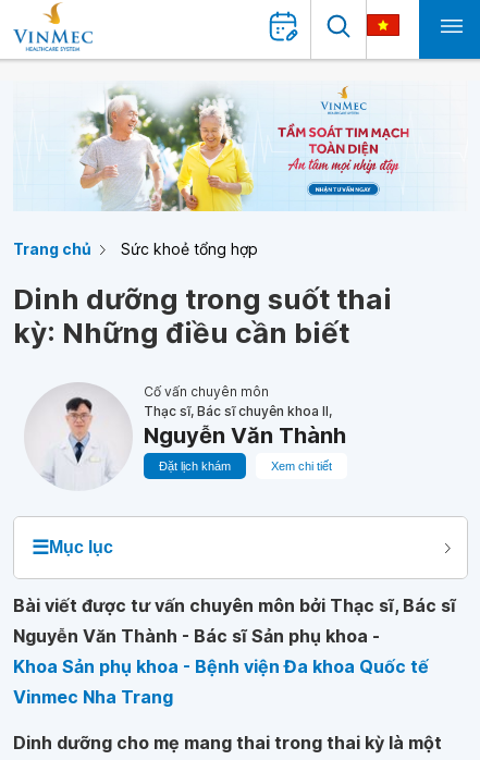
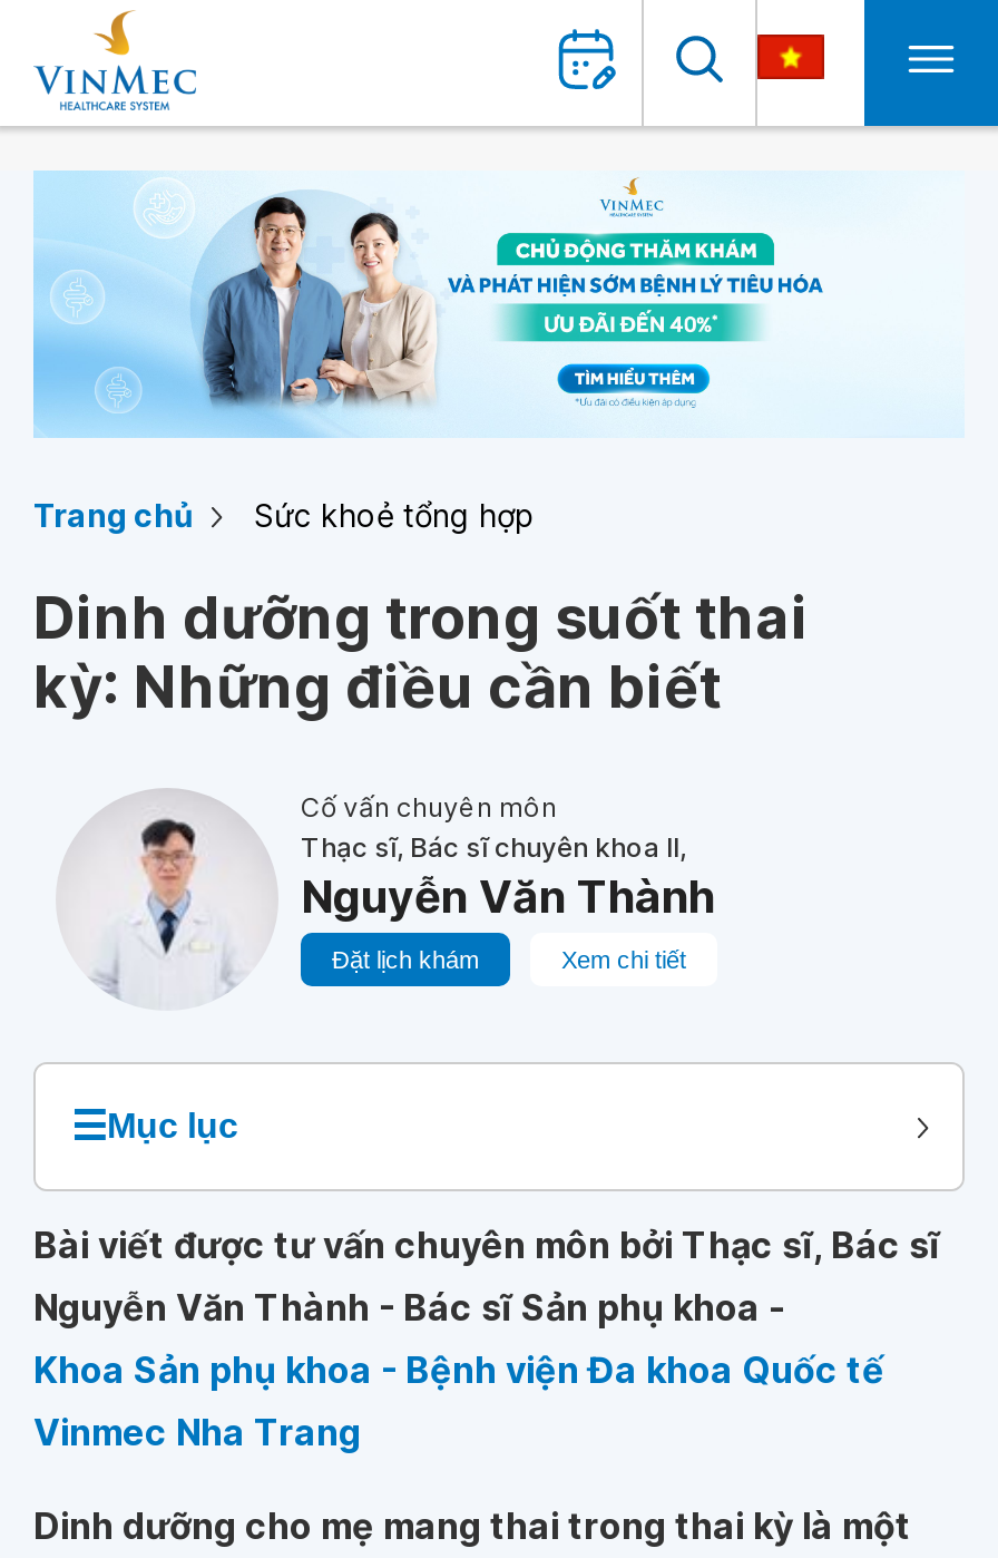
- [image]
+ [image]
